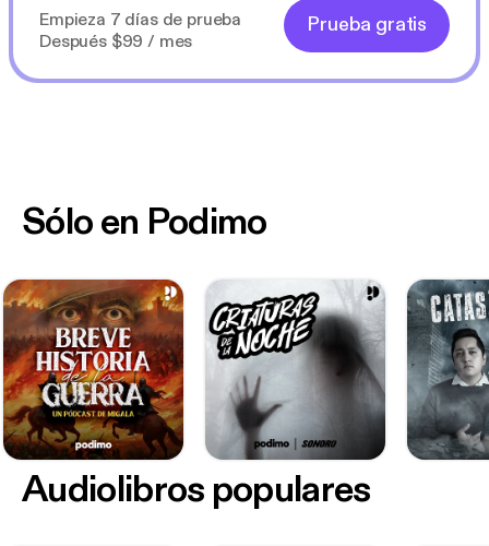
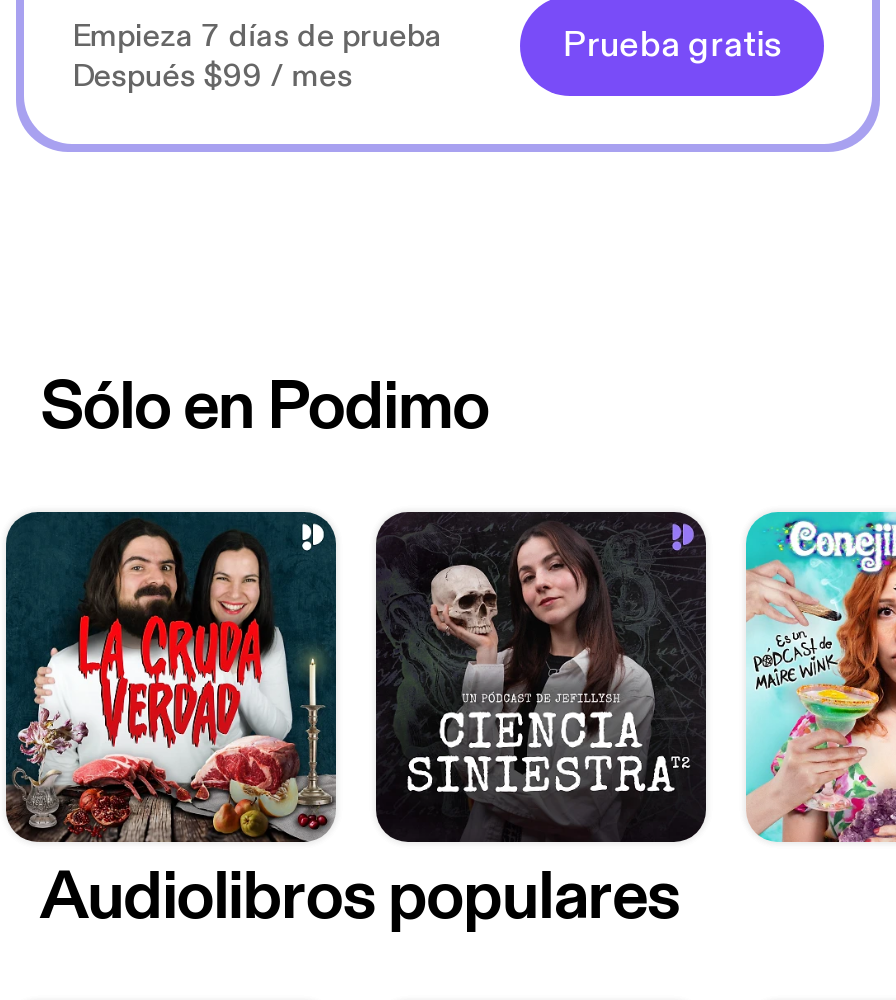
- [image]
+ [image]

- [image]
+ [image]

- [image]
+ [image]
